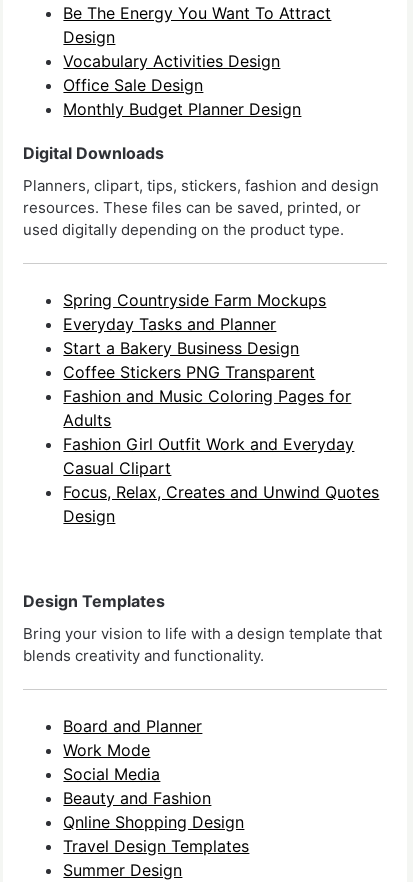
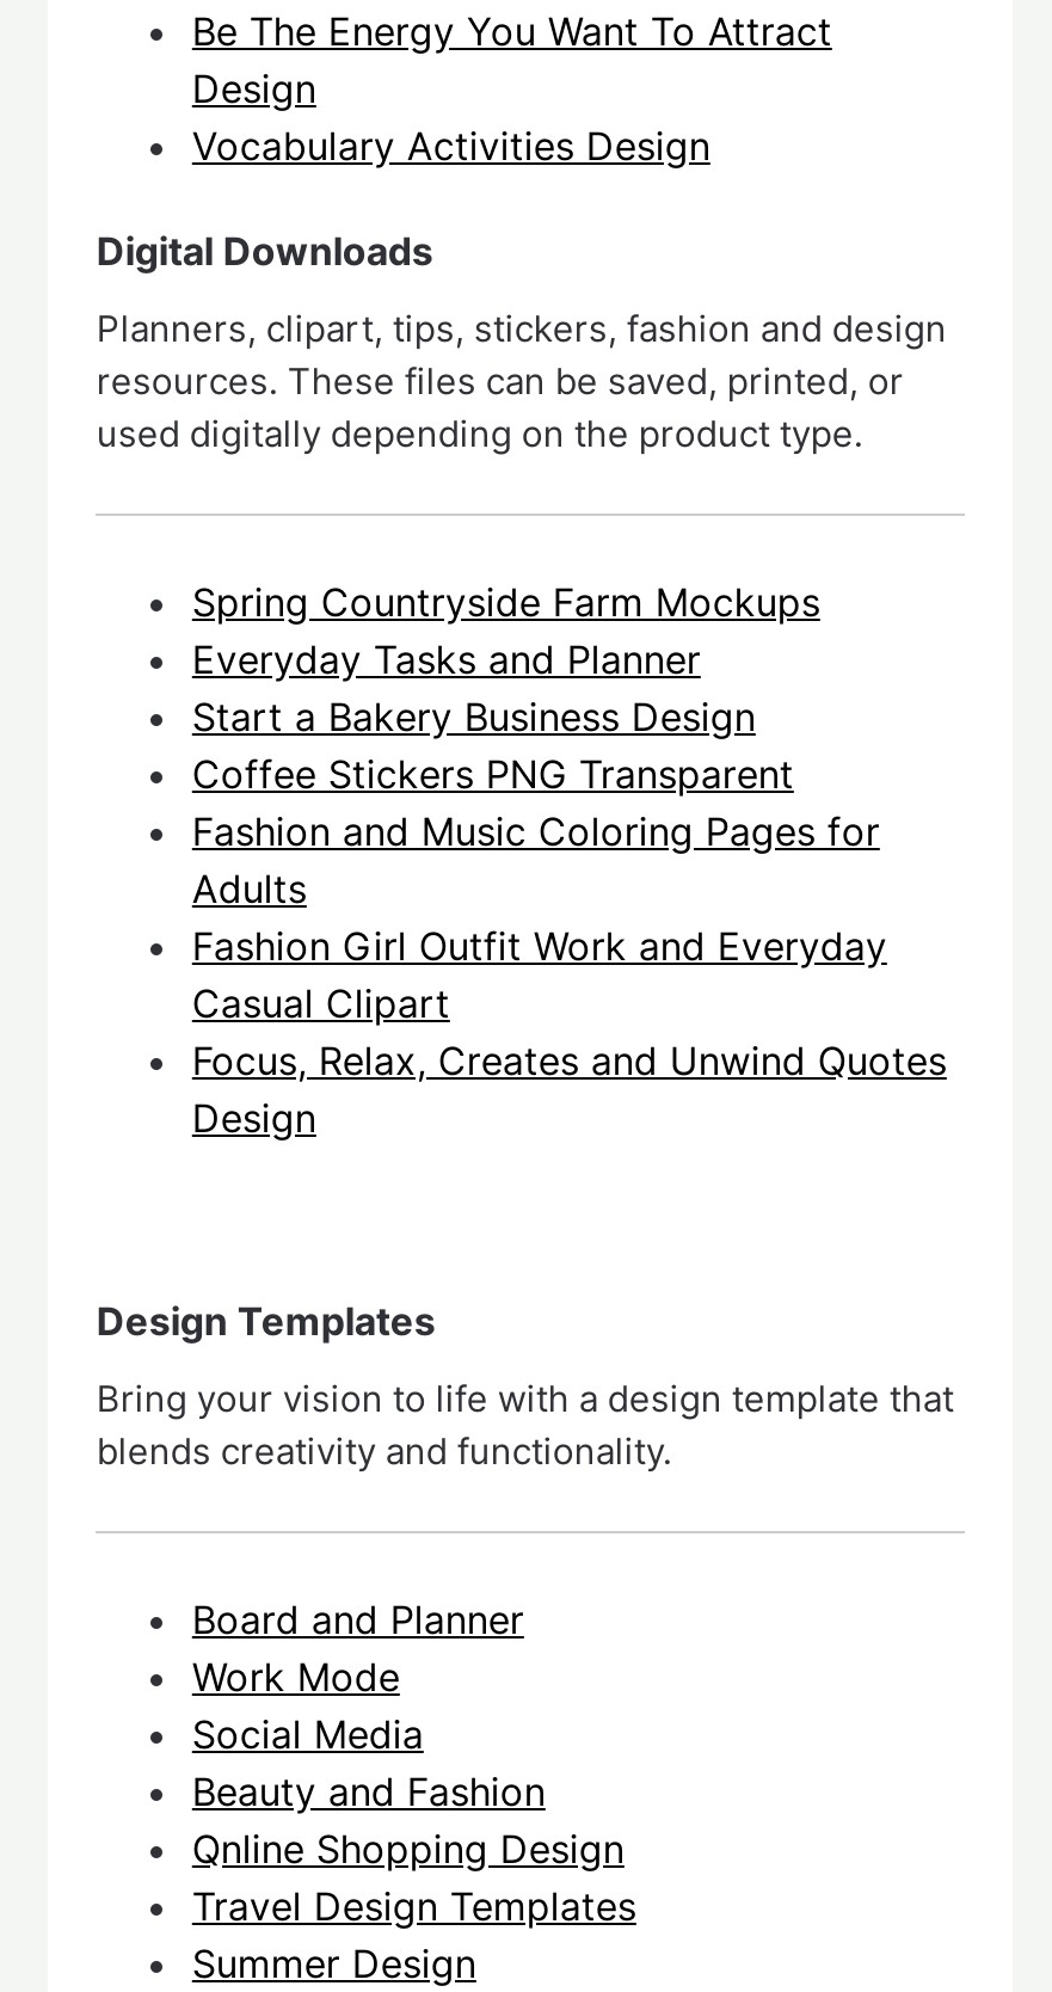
- Office Sale Design
- Monthly Budget Planner Design
